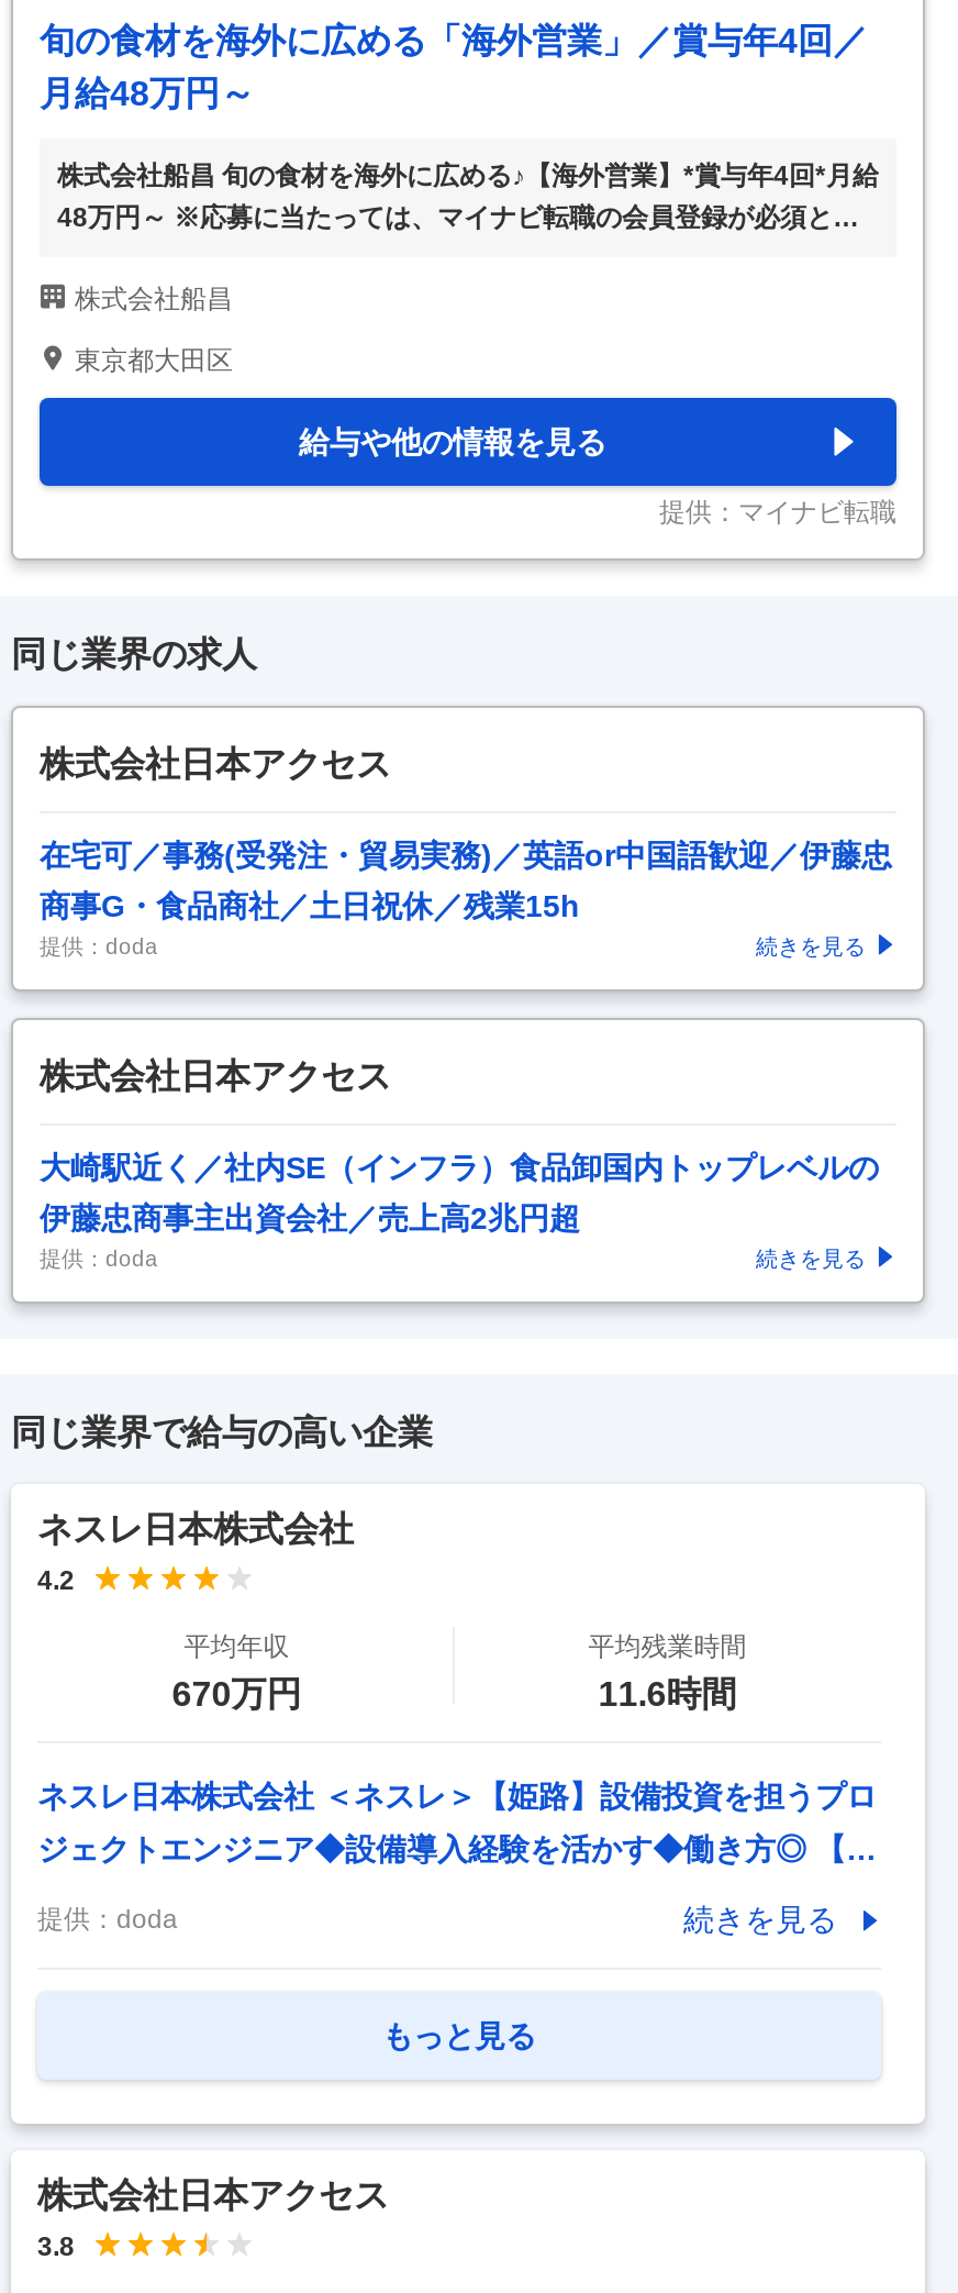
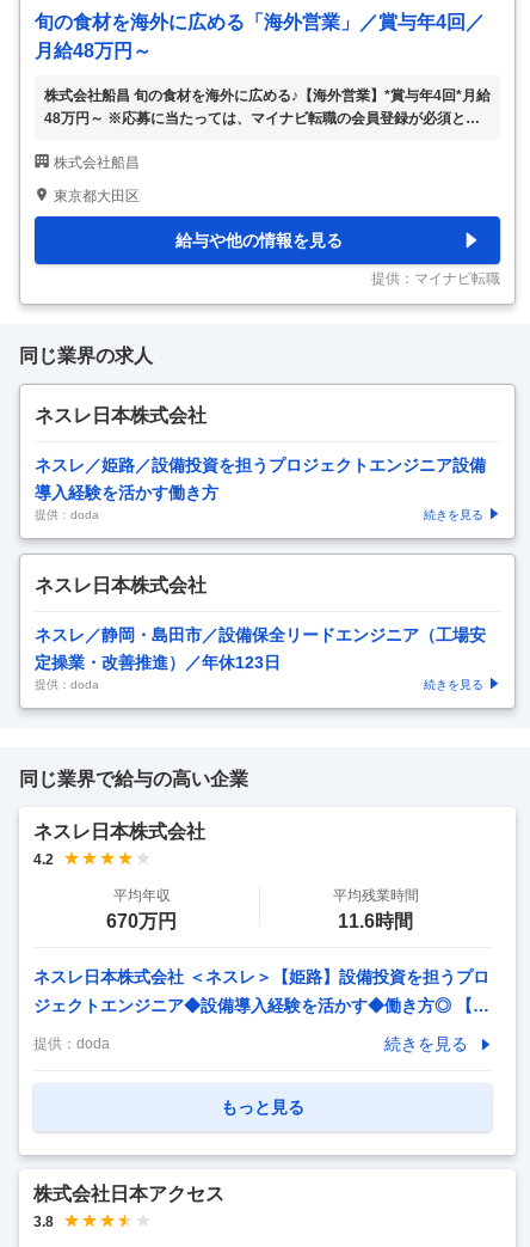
- 株式会社日本アクセス
+ ネスレ日本株式会社

- 在宅可／事務(受発注・貿易実務)／英語or中国語歓迎／伊藤忠
- 商事G・食品商社／土日祝休／残業15h
+ ネスレ／姫路／設備投資を担うプロジェクトエンジニア設備
+ 導入経験を活かす働き方

- 株式会社日本アクセス
+ ネスレ日本株式会社

- 大崎駅近く／社内SE（インフラ）食品卸国内トップレベルの
- 伊藤忠商事主出資会社／売上高2兆円超
+ ネスレ／静岡・島田市／設備保全リードエンジニア（工場安
+ 定操業・改善推進）／年休123日
